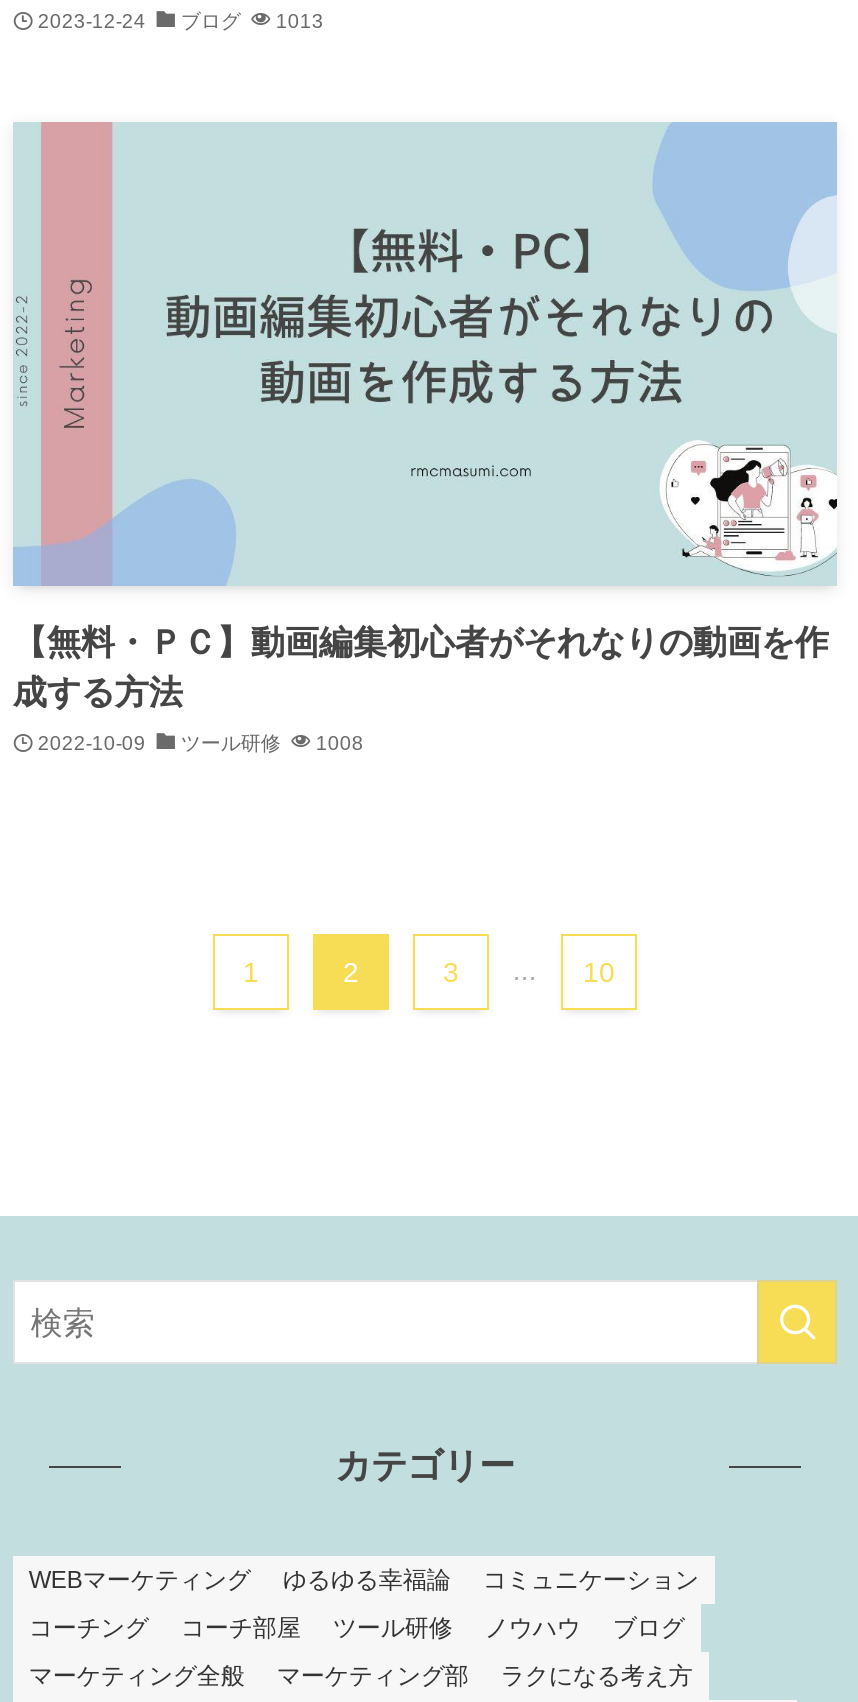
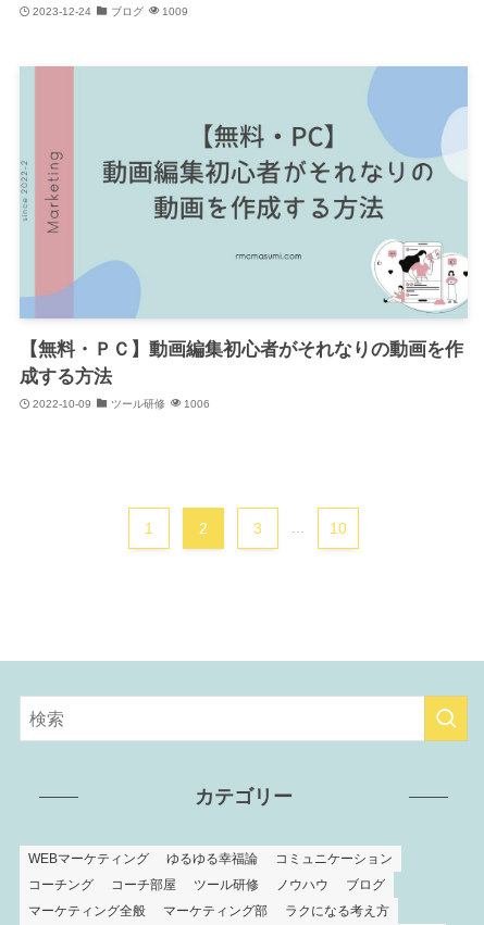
- 2023-12-24 ブログ 1013
+ 2023-12-24 ブログ 1009

- 2022-10-09 ツール研修 1008
+ 2022-10-09 ツール研修 1006
